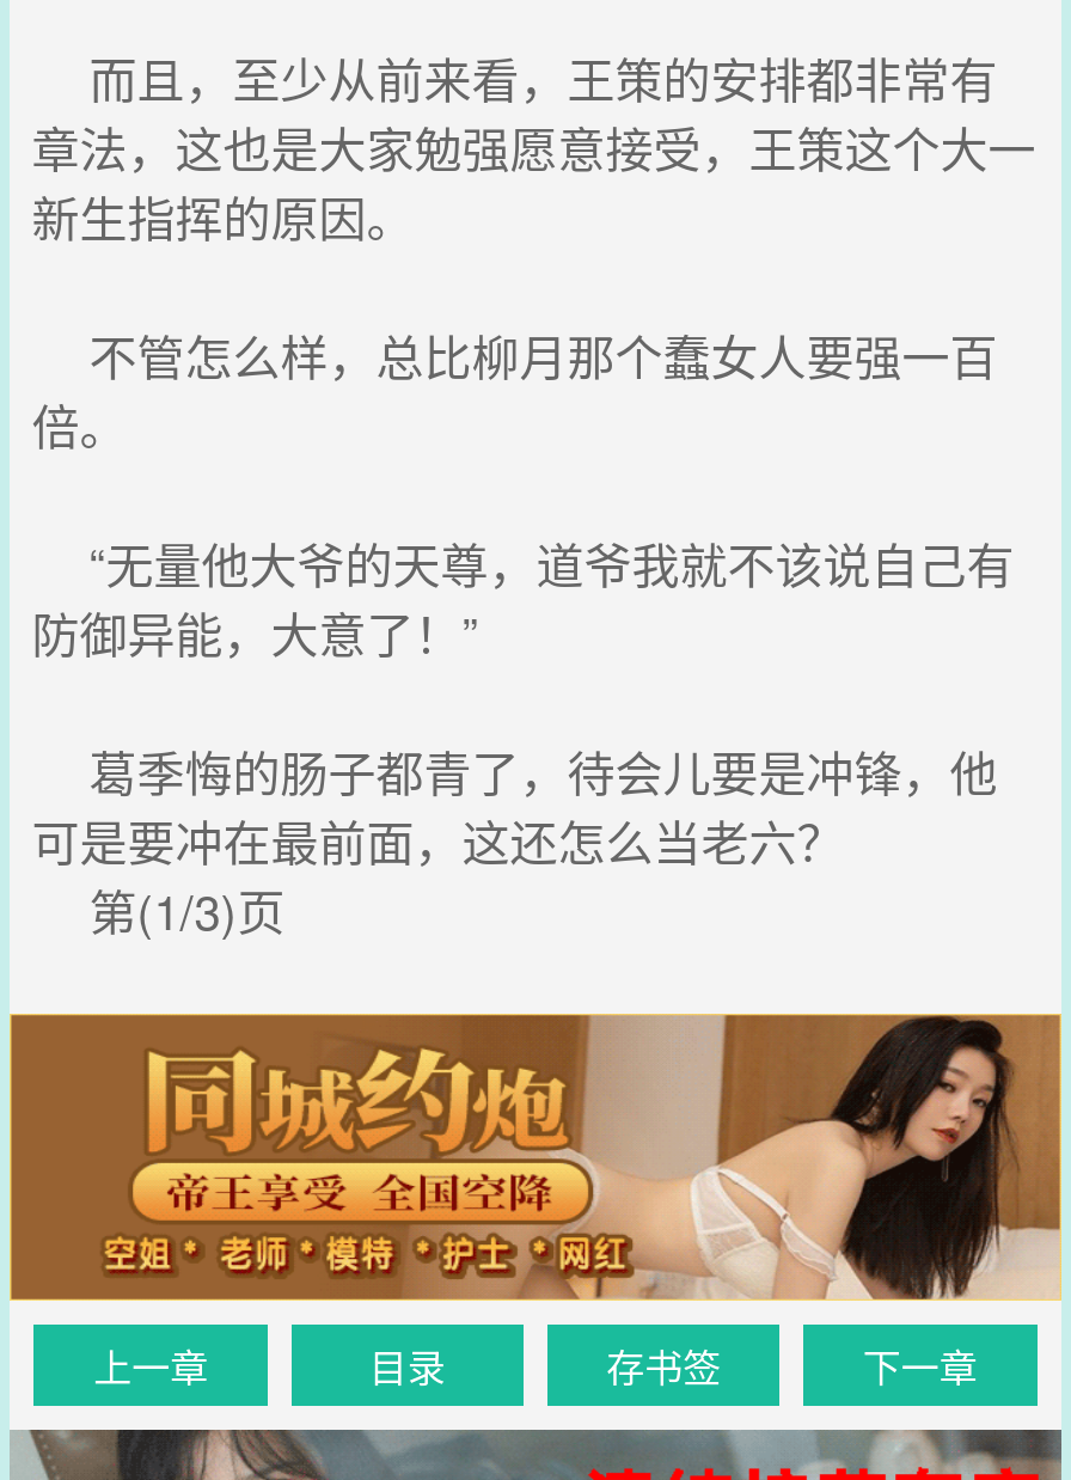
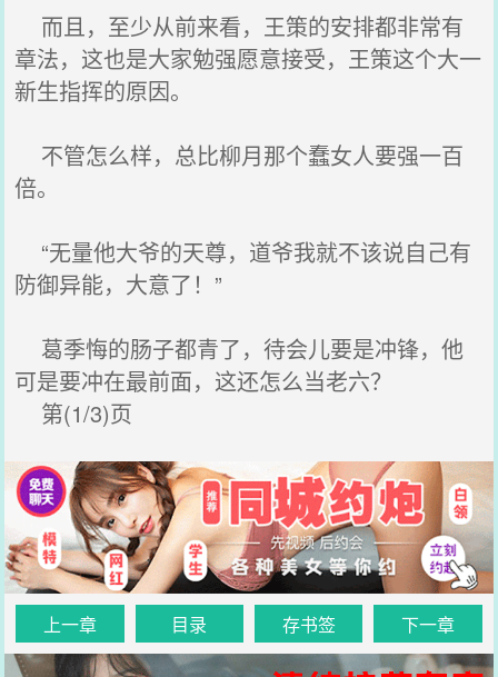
- [image]
+ [image]
